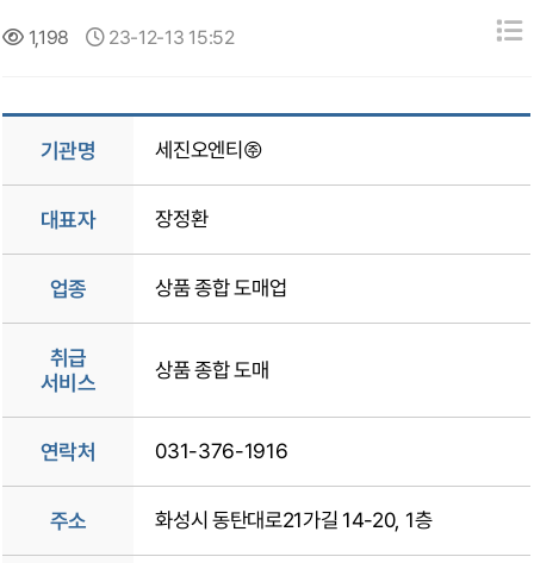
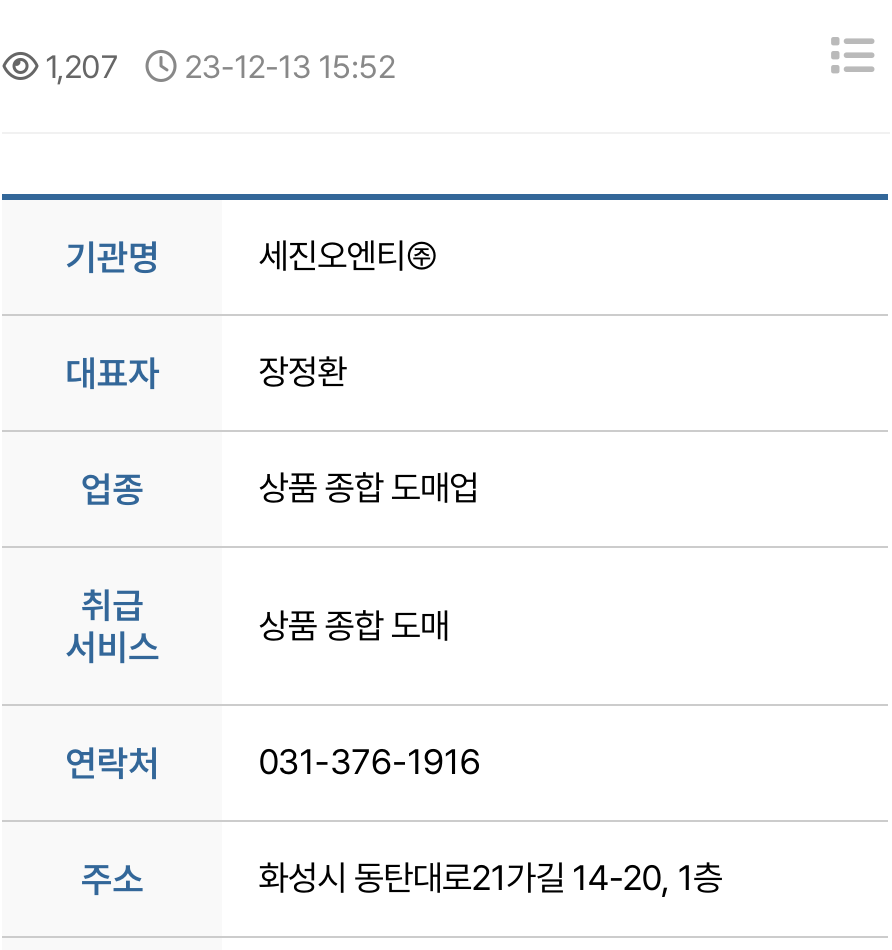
- 1,198 23-12-13 15:52
+ 1,207 23-12-13 15:52
